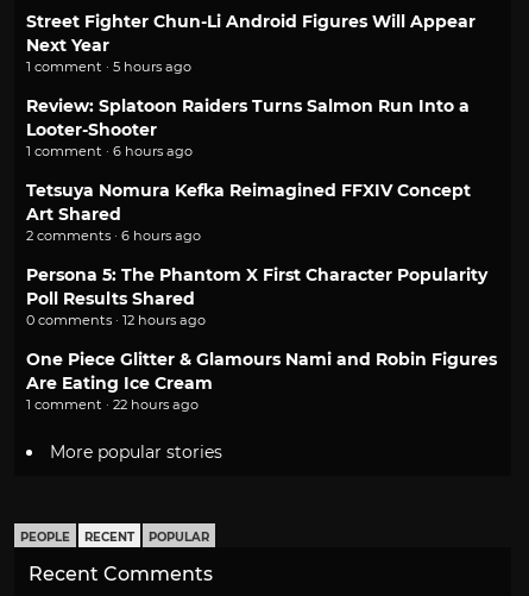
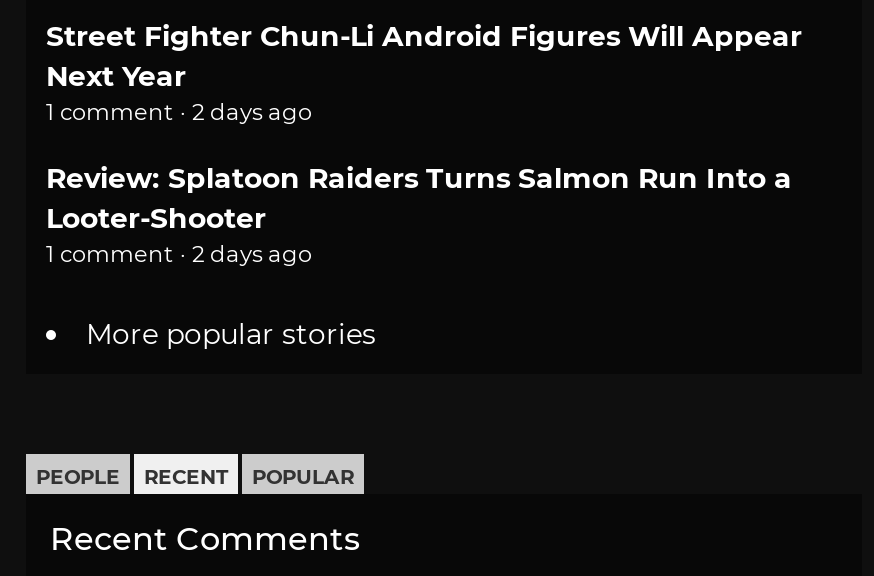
- 1 comment · 5 hours ago
+ 1 comment · 2 days ago

- 1 comment · 6 hours ago
- Tetsuya Nomura Kefka Reimagined FFXIV Concept
- Art Shared
- 2 comments · 6 hours ago
- Persona 5: The Phantom X First Character Popularity
- Poll Results Shared
- 0 comments · 12 hours ago
- One Piece Glitter & Glamours Nami and Robin Figures
- Are Eating Ice Cream
- 1 comment · 22 hours ago
+ 1 comment · 2 days ago
